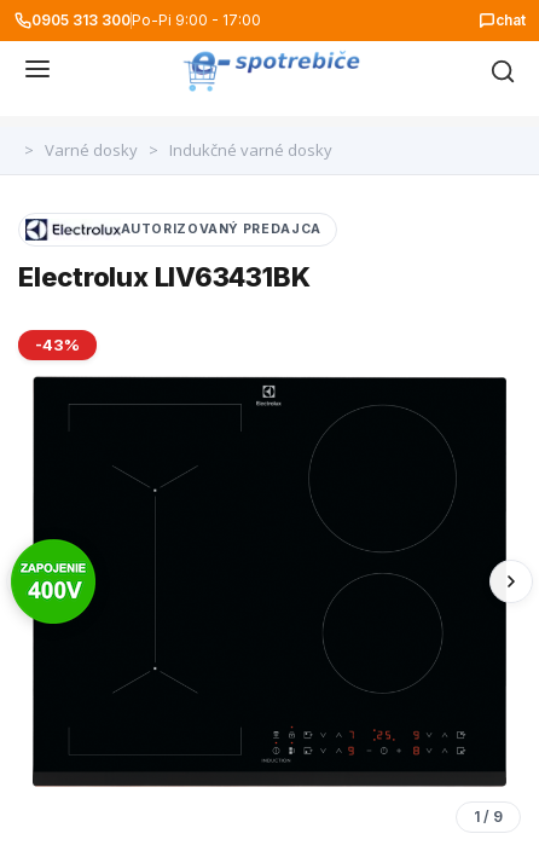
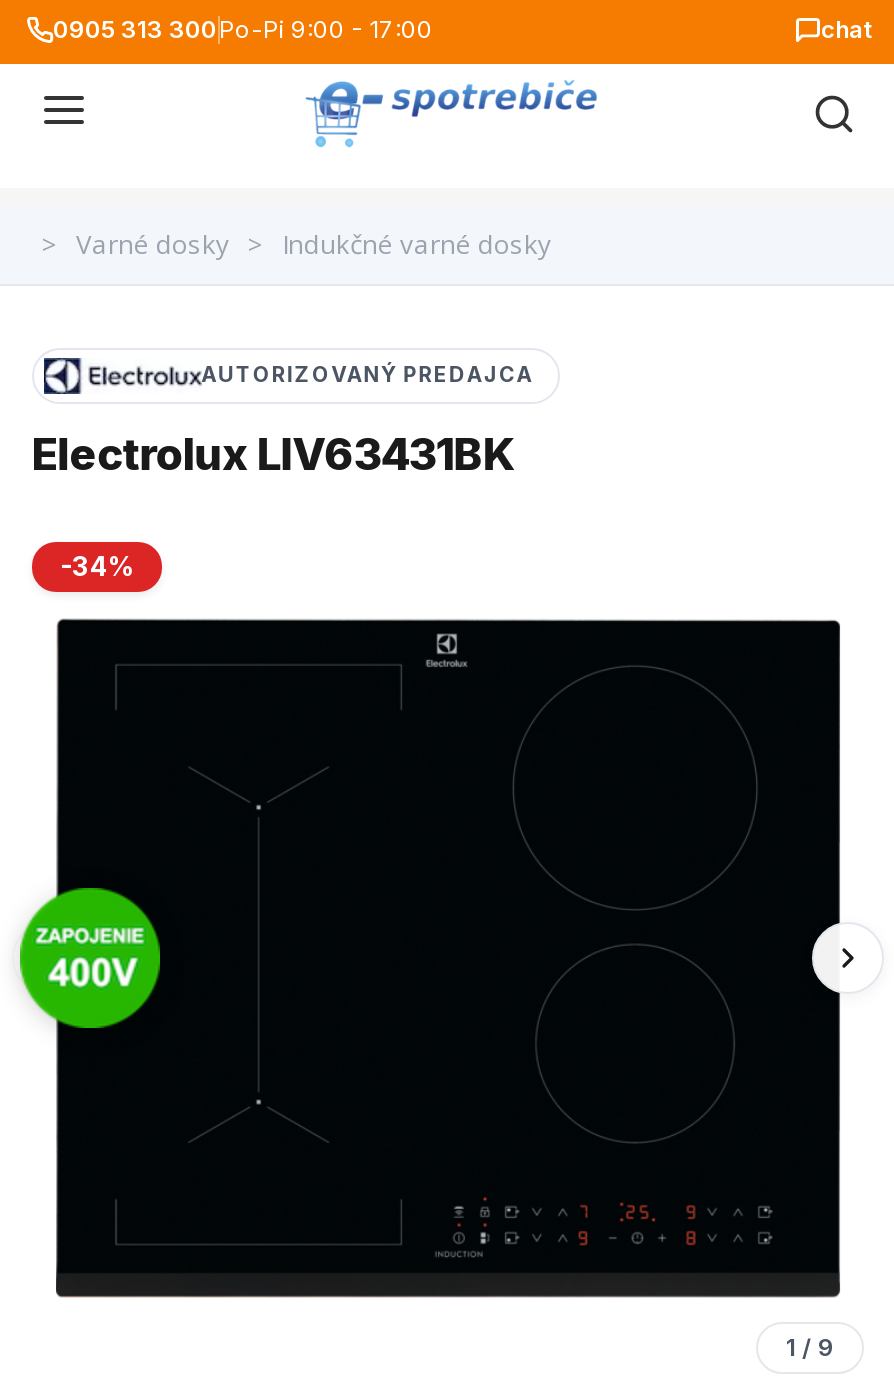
- -43%
+ -34%
